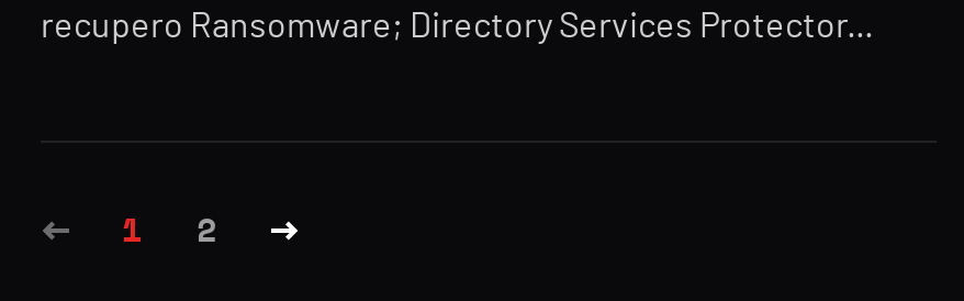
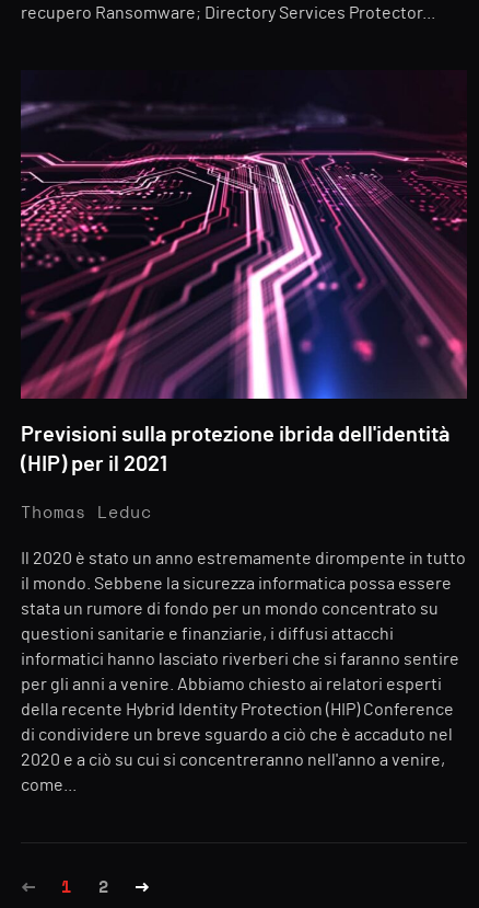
+ [image]
+ Previsioni sulla protezione ibrida dell'identità
+ (HIP) per il 2021
+ Thomas Leduc
+ Il 2020 è stato un anno estremamente dirompente in tutto
+ il mondo. Sebbene la sicurezza informatica possa essere
+ stata un rumore di fondo per un mondo concentrato su
+ questioni sanitarie e finanziarie, i diffusi attacchi
+ informatici hanno lasciato riverberi che si faranno sentire
+ per gli anni a venire. Abbiamo chiesto ai relatori esperti
+ della recente Hybrid Identity Protection (HIP) Conference
+ di condividere un breve sguardo a ciò che è accaduto nel
+ 2020 e a ciò su cui si concentreranno nell'anno a venire,
+ come...
